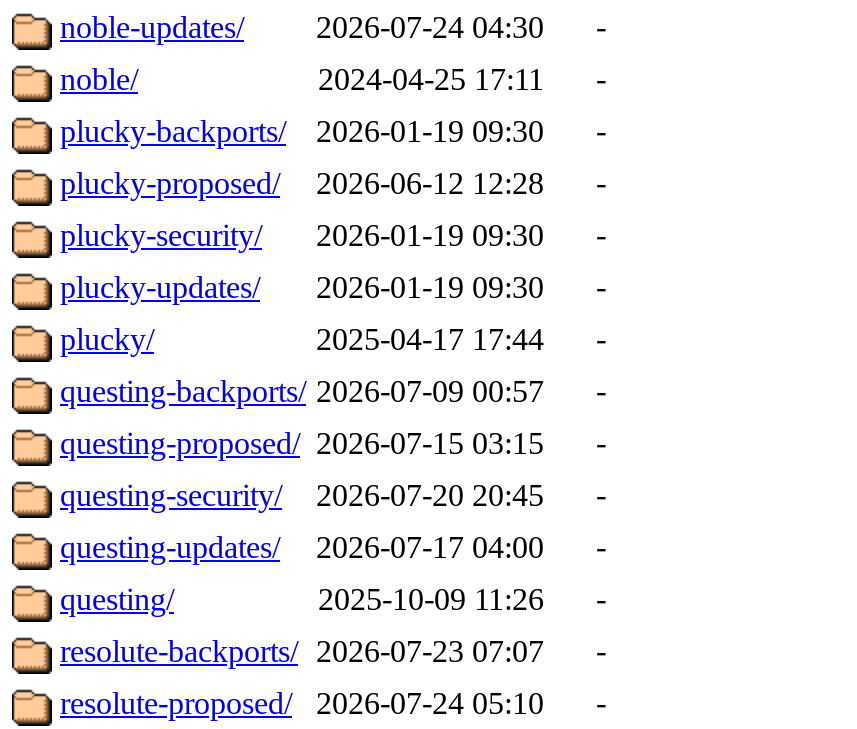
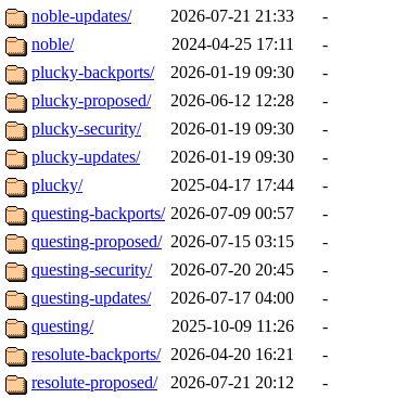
- 2026-07-24 04:30
+ 2026-07-21 21:33

- resolute-backports/ 2026-07-23 07:07
+ resolute-backports/ 2026-04-20 16:21

- 2026-07-24 05:10
+ 2026-07-21 20:12
